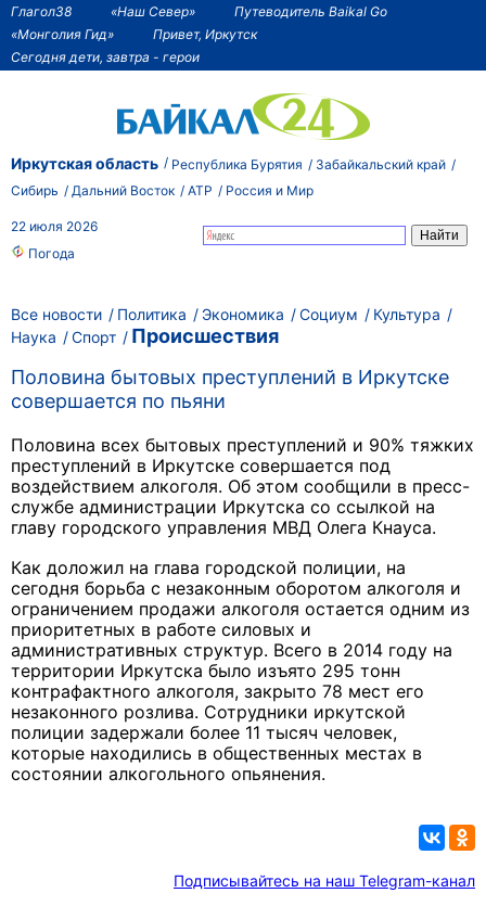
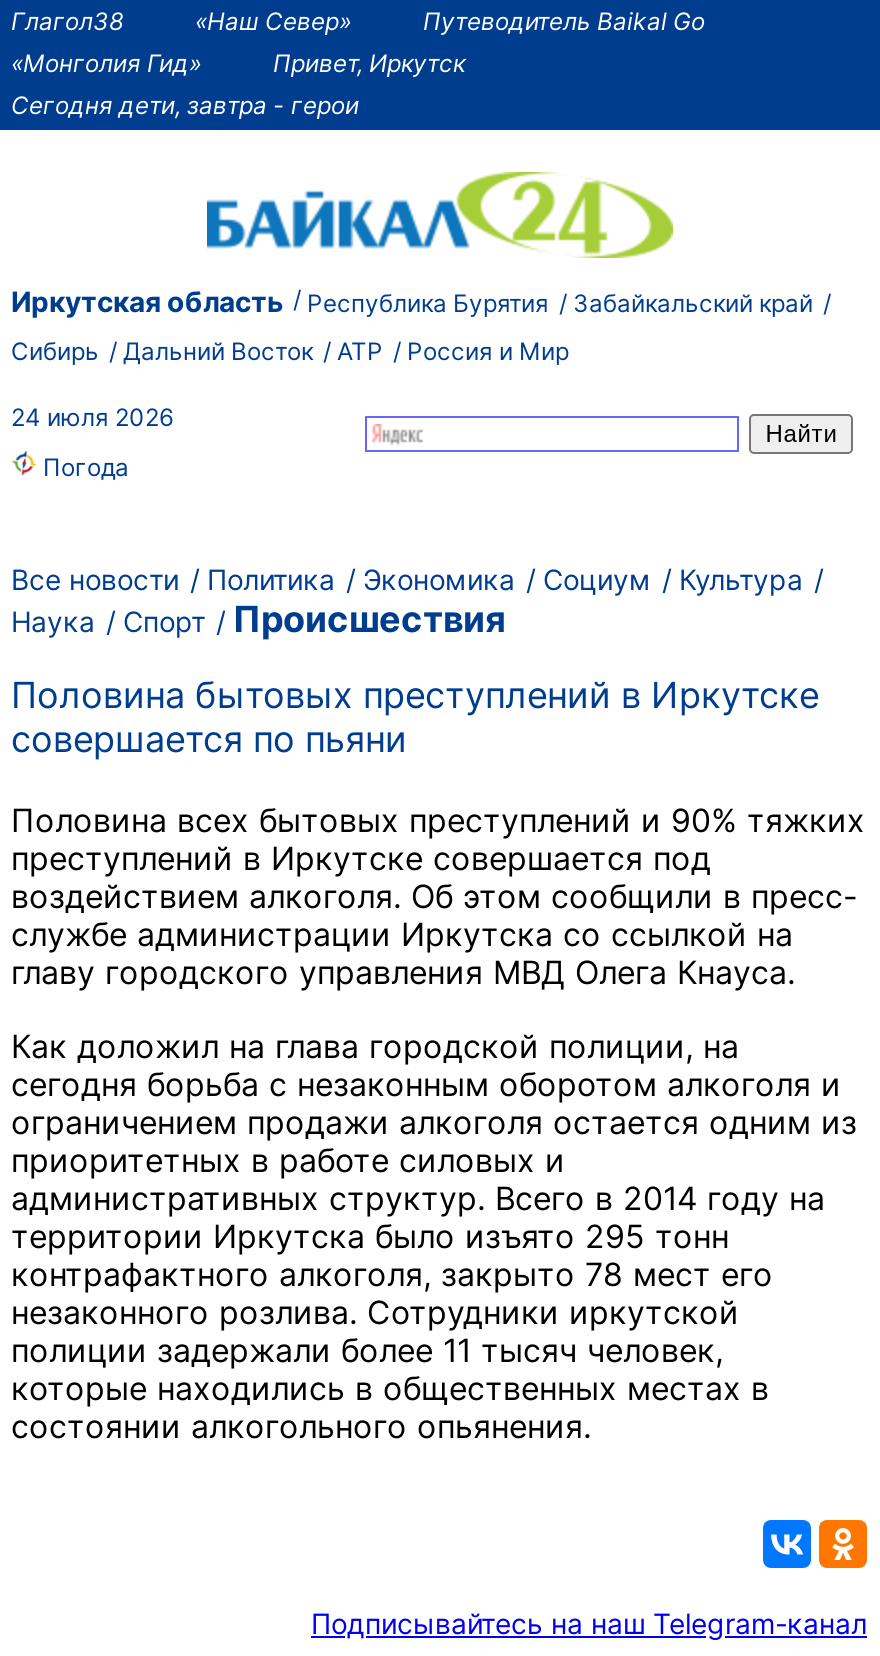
- 22 июля 2026
+ 24 июля 2026
